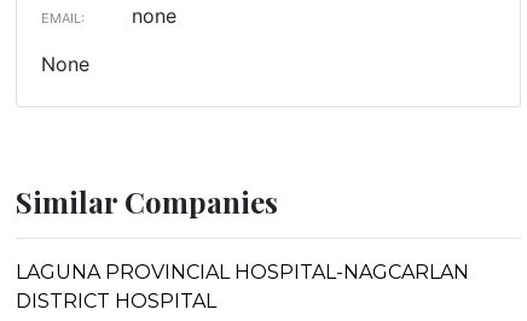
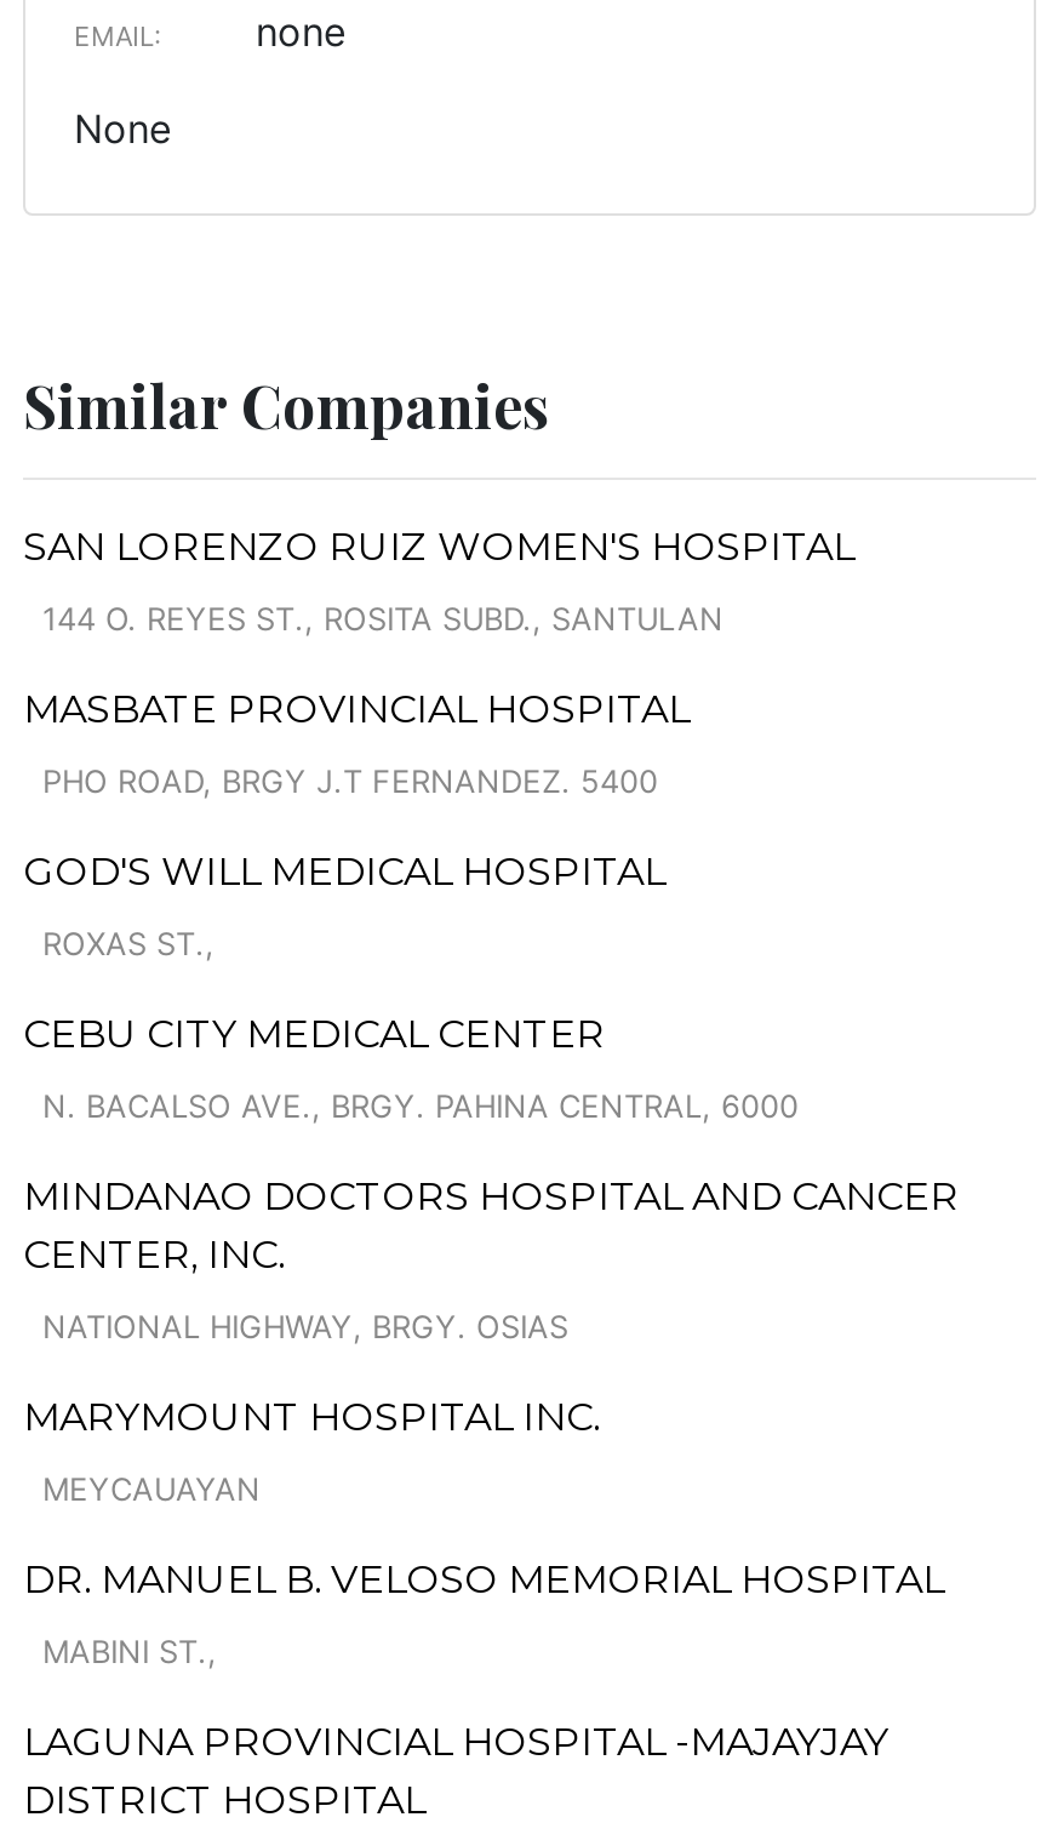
- LAGUNA PROVINCIAL HOSPITAL-NAGCARLAN
+ SAN LORENZO RUIZ WOMEN'S HOSPITAL
+ 144 O. REYES ST., ROSITA SUBD., SANTULAN
+ MASBATE PROVINCIAL HOSPITAL
+ PHO ROAD, BRGY J.T FERNANDEZ. 5400
+ GOD'S WILL MEDICAL HOSPITAL
+ ROXAS ST.,
+ CEBU CITY MEDICAL CENTER
+ N. BACALSO AVE., BRGY. PAHINA CENTRAL, 6000
+ MINDANAO DOCTORS HOSPITAL AND CANCER
+ CENTER, INC.
+ NATIONAL HIGHWAY, BRGY. OSIAS
+ MARYMOUNT HOSPITAL INC.
+ MEYCAUAYAN
+ DR. MANUEL B. VELOSO MEMORIAL HOSPITAL
+ MABINI ST.,
+ LAGUNA PROVINCIAL HOSPITAL -MAJAYJAY
